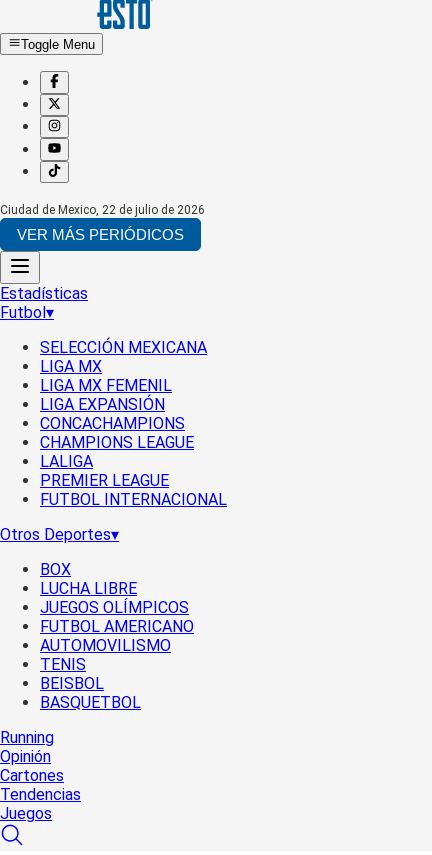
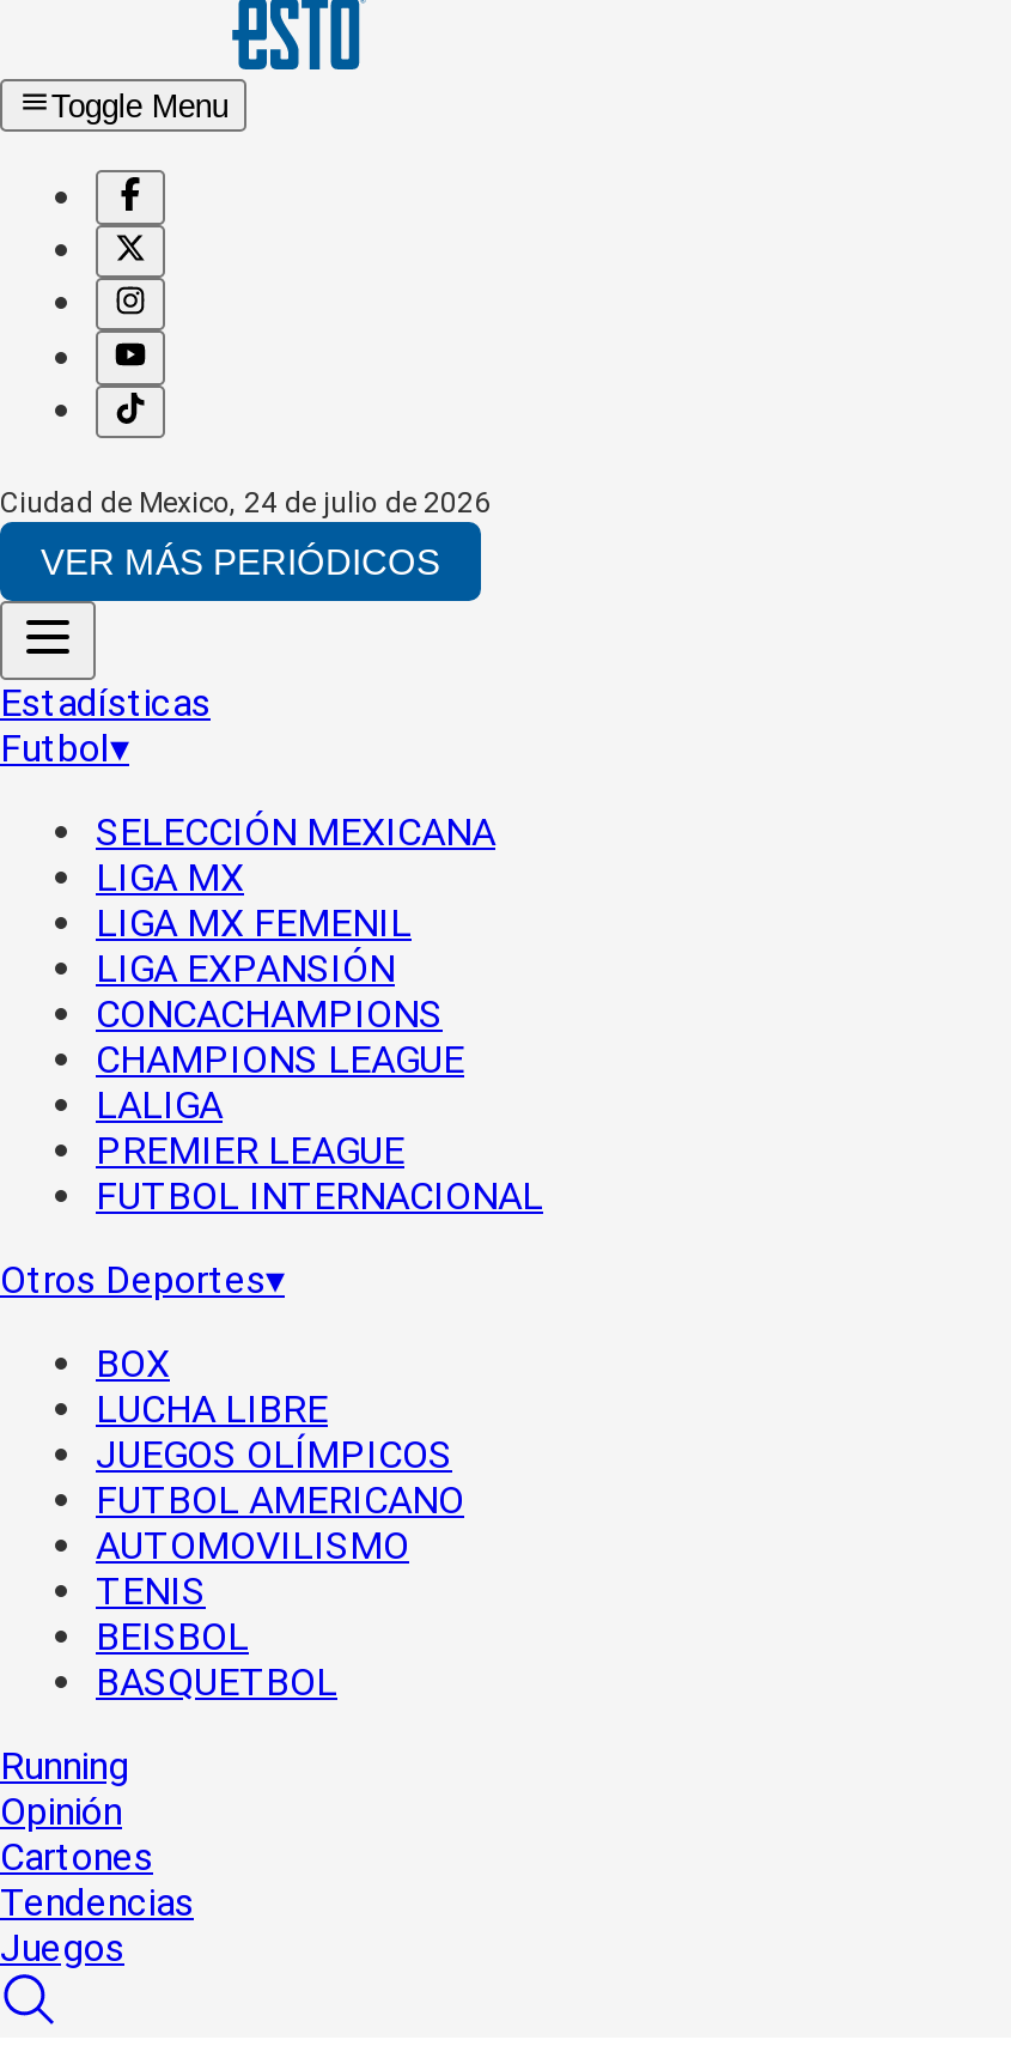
- Ciudad de Mexico, 22 de julio de 2026
+ Ciudad de Mexico, 24 de julio de 2026
